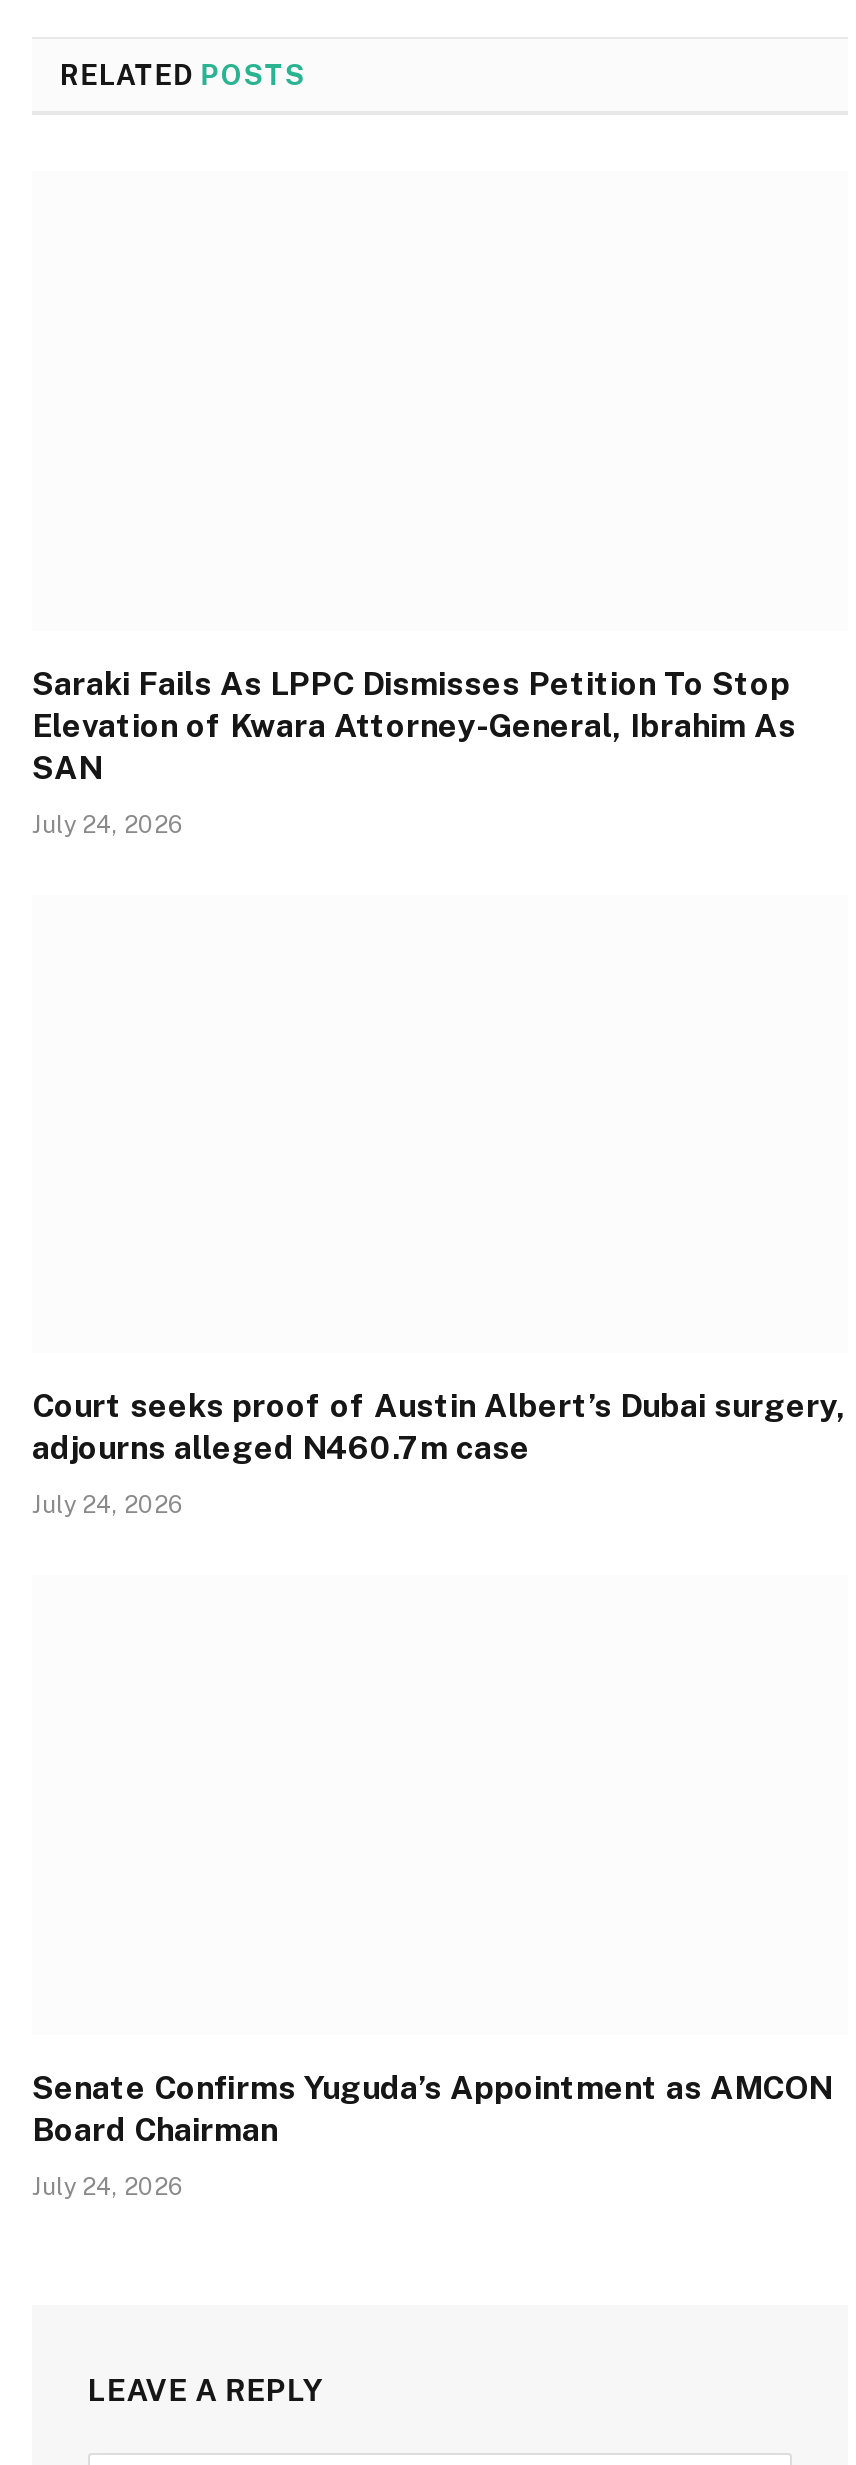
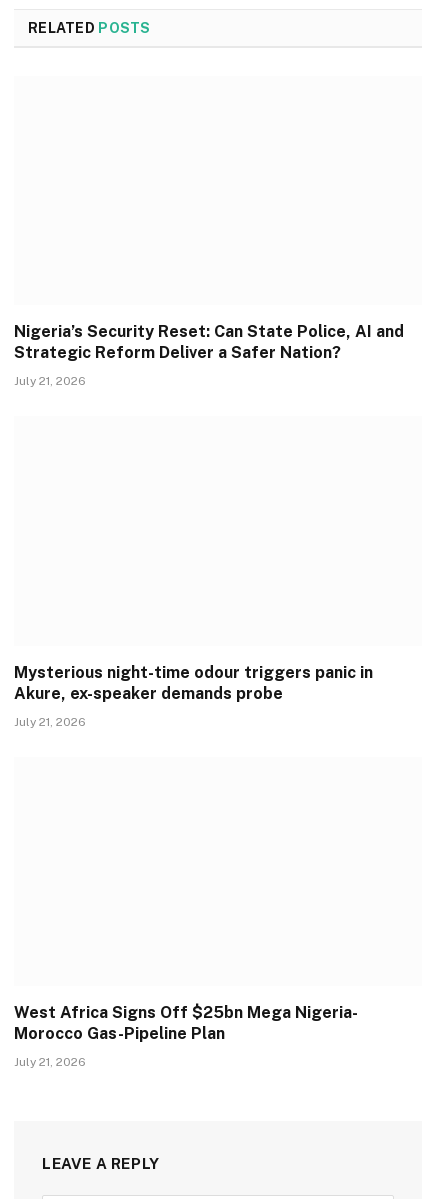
- Saraki Fails As LPPC Dismisses Petition To Stop
- Elevation of Kwara Attorney-General, Ibrahim As
- SAN
+ Nigeria’s Security Reset: Can State Police, AI and
+ Strategic Reform Deliver a Safer Nation?

- July 24, 2026
+ July 21, 2026

- Court seeks proof of Austin Albert’s Dubai surgery,
- adjourns alleged N460.7m case
+ Mysterious night-time odour triggers panic in
+ Akure, ex-speaker demands probe

- July 24, 2026
+ July 21, 2026

- Senate Confirms Yuguda’s Appointment as AMCON
- Board Chairman
+ West Africa Signs Off $25bn Mega Nigeria-
+ Morocco Gas-Pipeline Plan

- July 24, 2026
+ July 21, 2026
